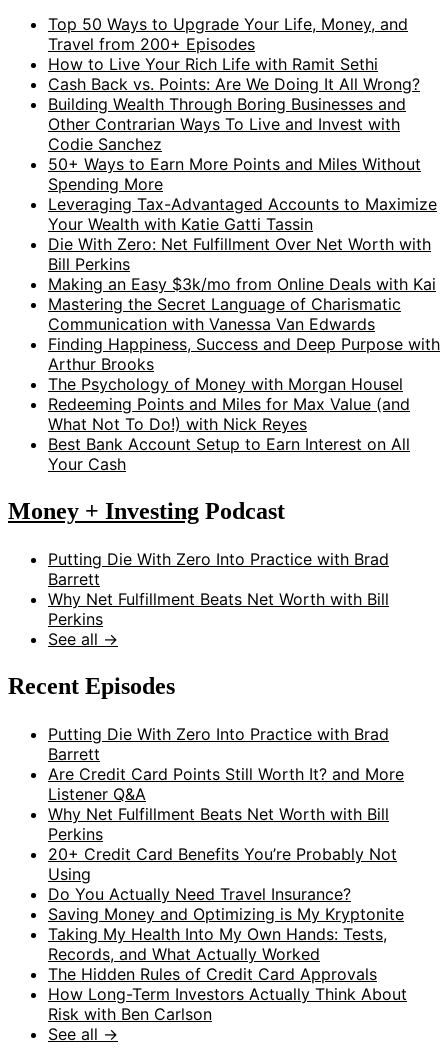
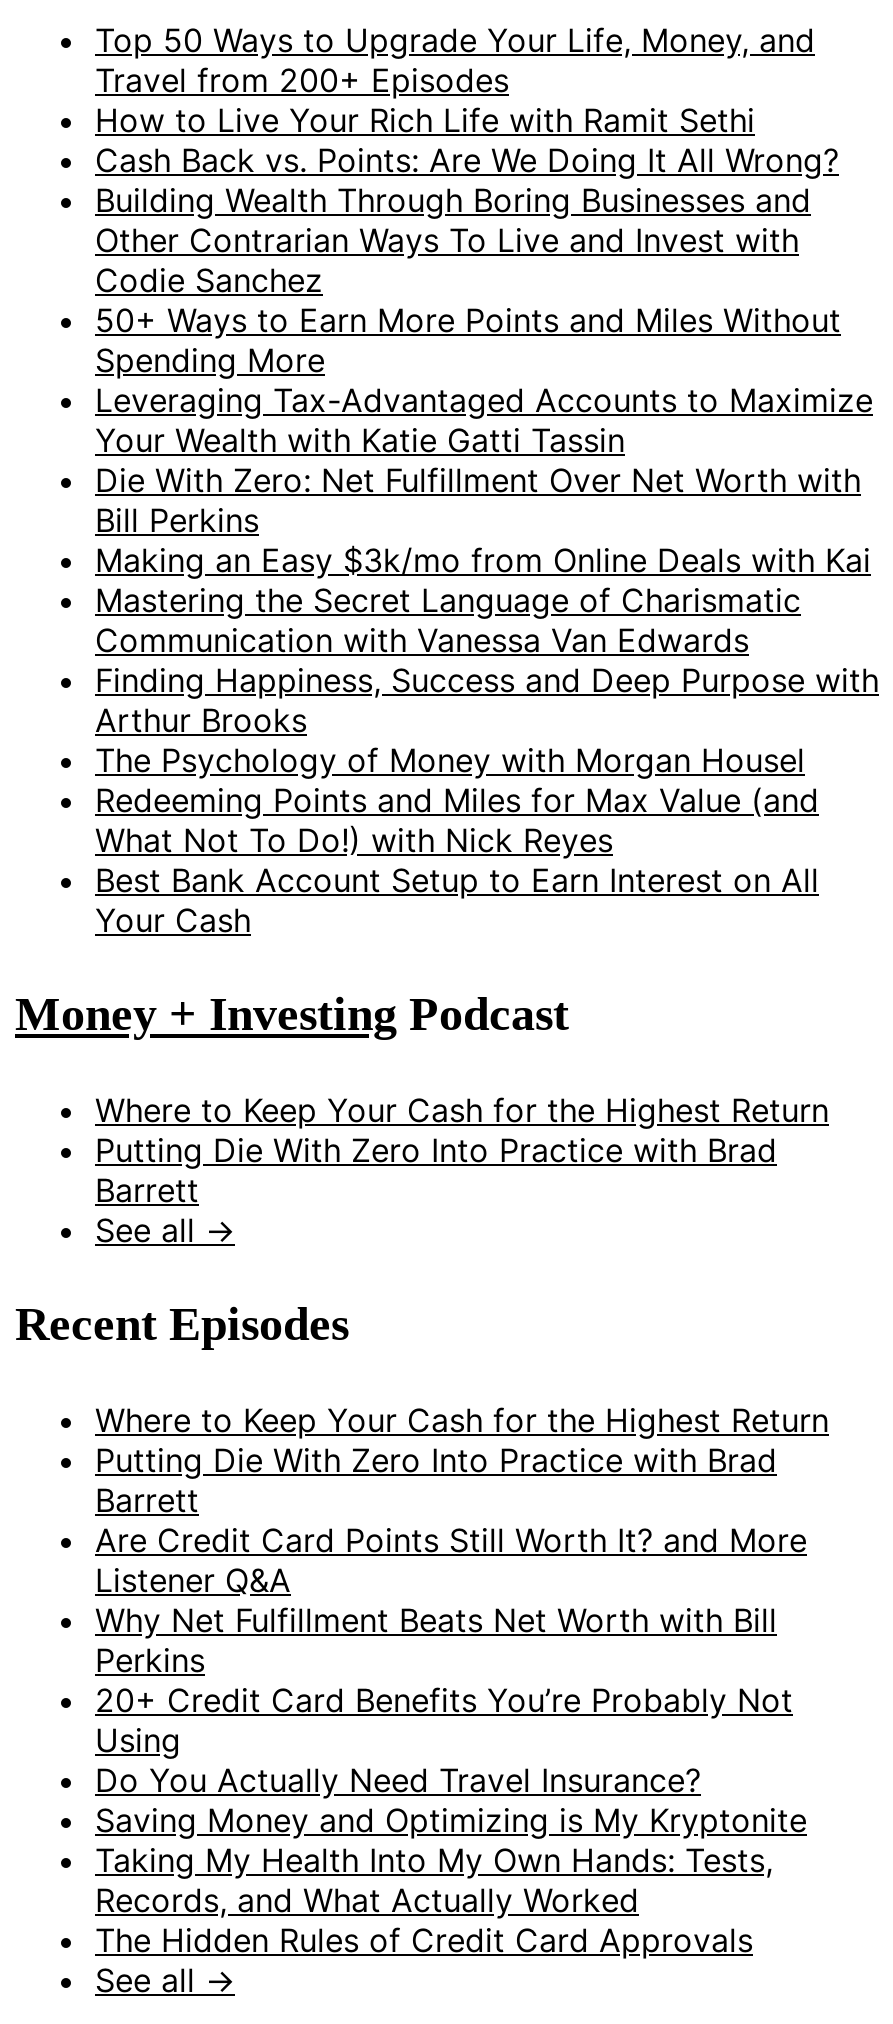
+ Where to Keep Your Cash for the Highest Return

moved down: Putting Die With Zero Into Practice with Brad | Barrett

- Why Net Fulfillment Beats Net Worth with Bill
- Perkins

+ Where to Keep Your Cash for the Highest Return

- How Long-Term Investors Actually Think About
- Risk with Ben Carlson
